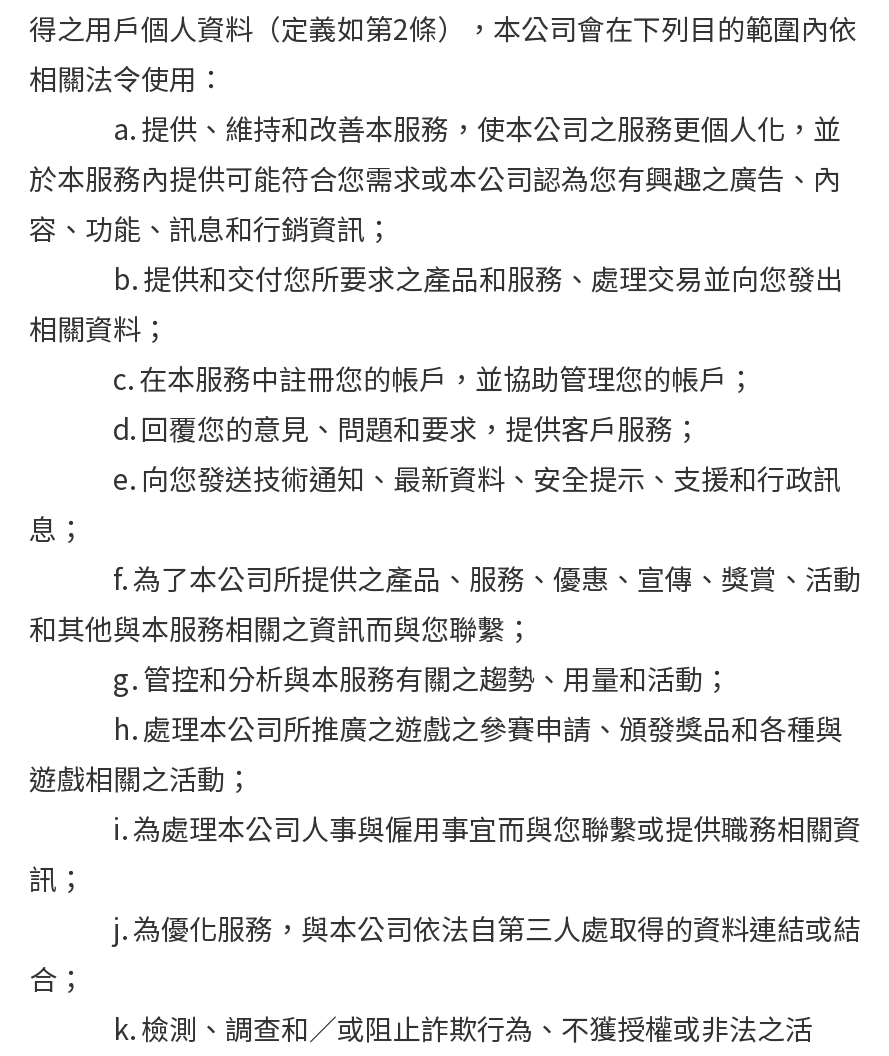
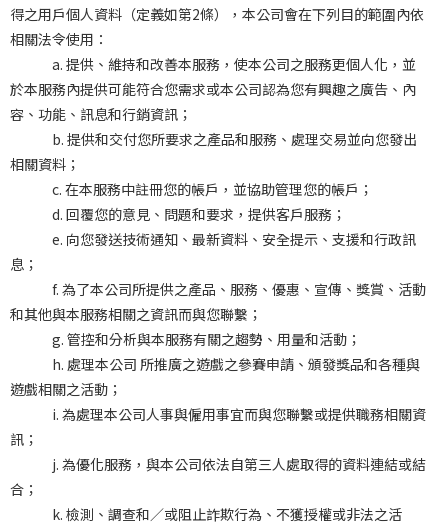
- h. 處理本公司所推廣之遊戲之參賽申請、頒發獎品和各種與
+ h. 處理本公司 所推廣之遊戲之參賽申請、頒發獎品和各種與
